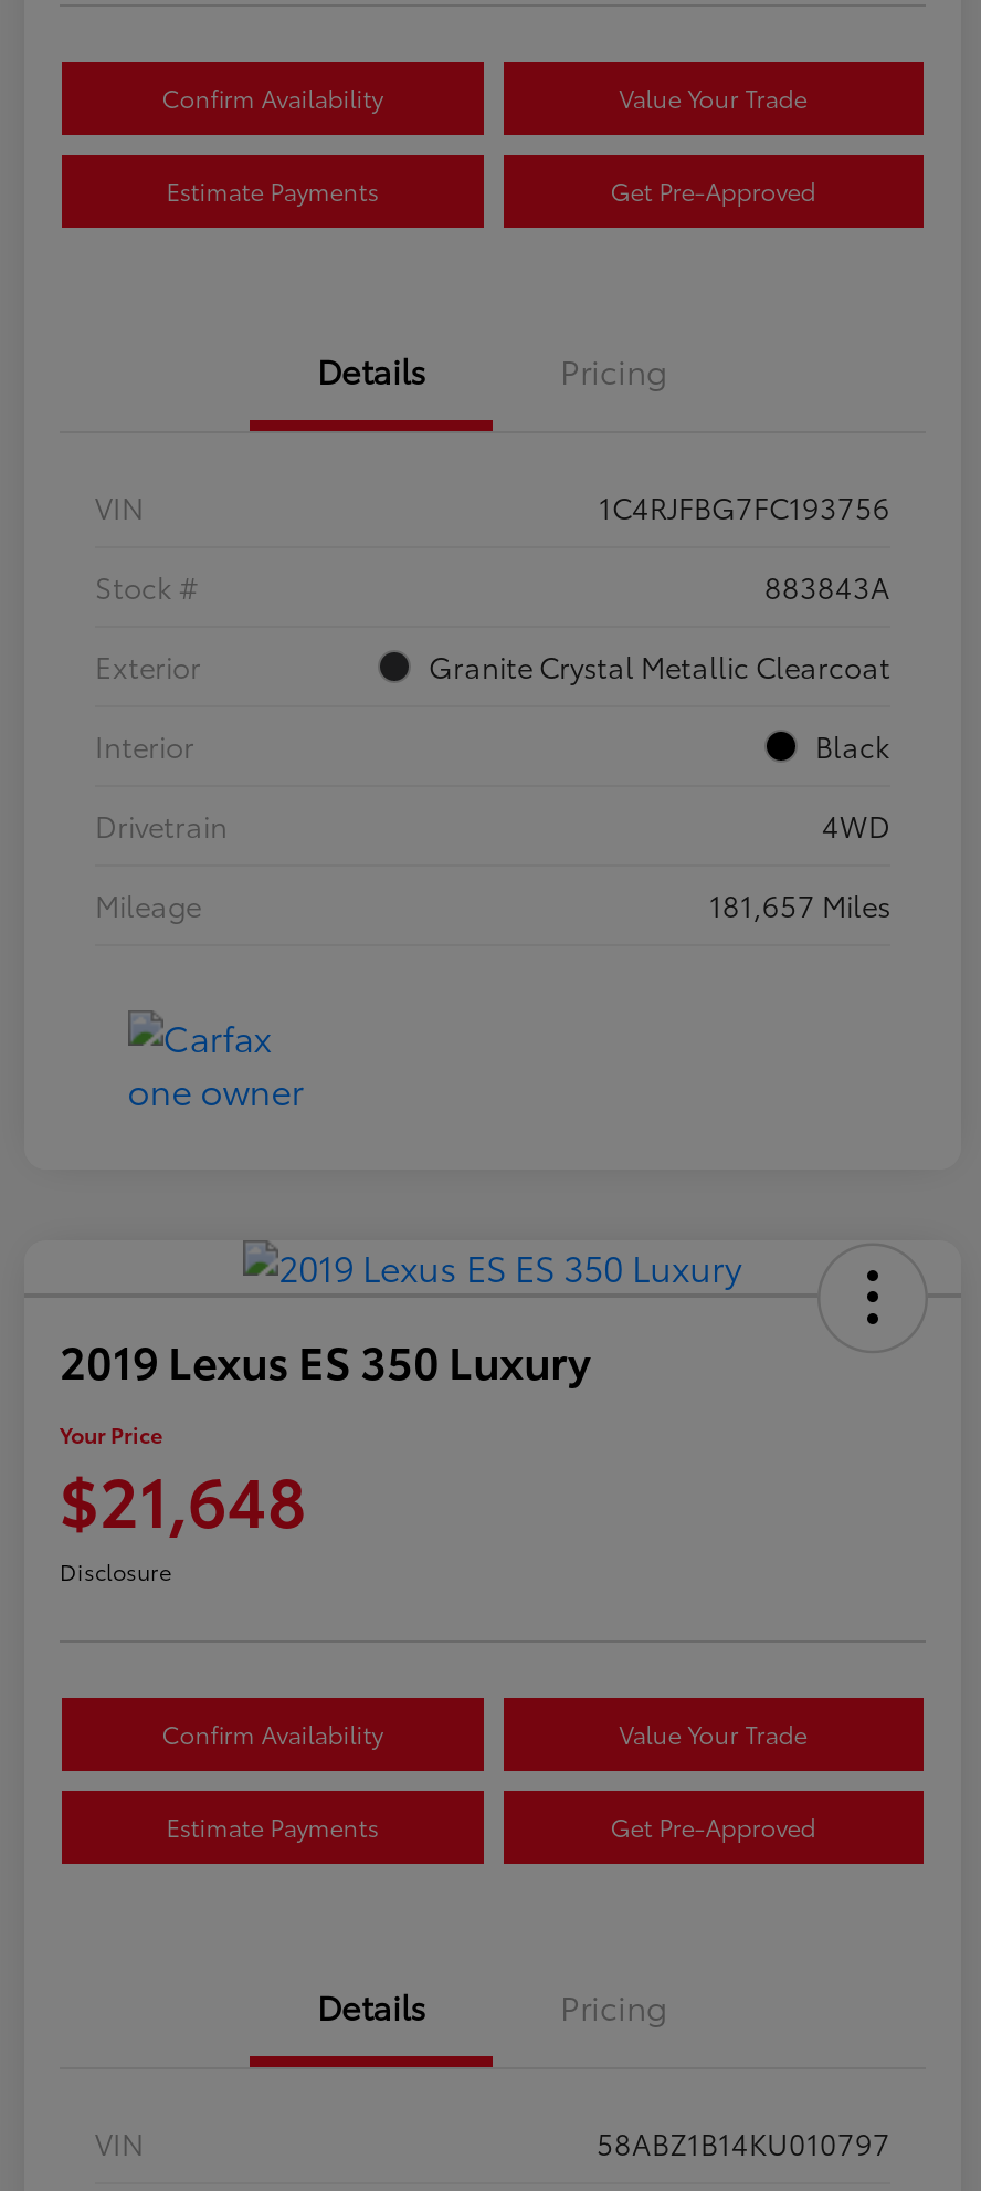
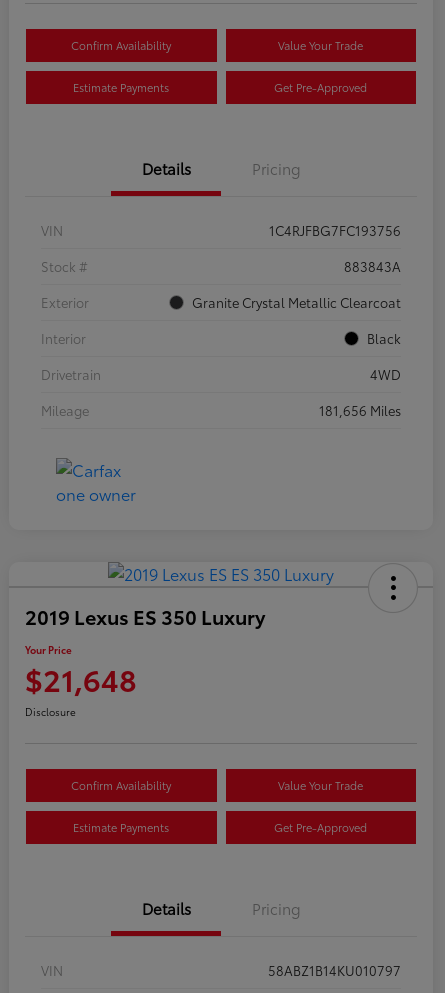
- 181,657 Miles
+ 181,656 Miles
